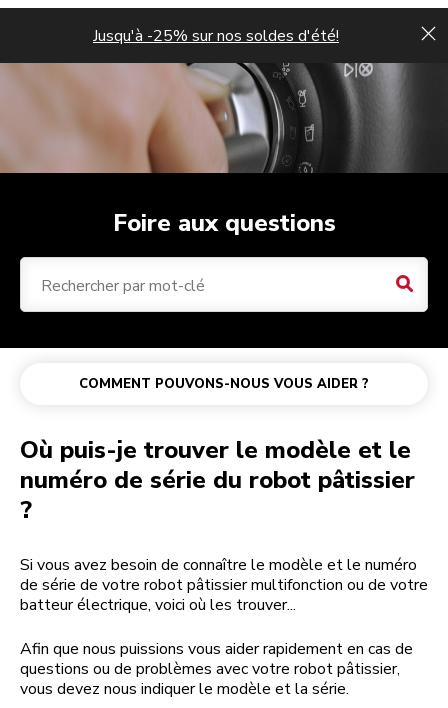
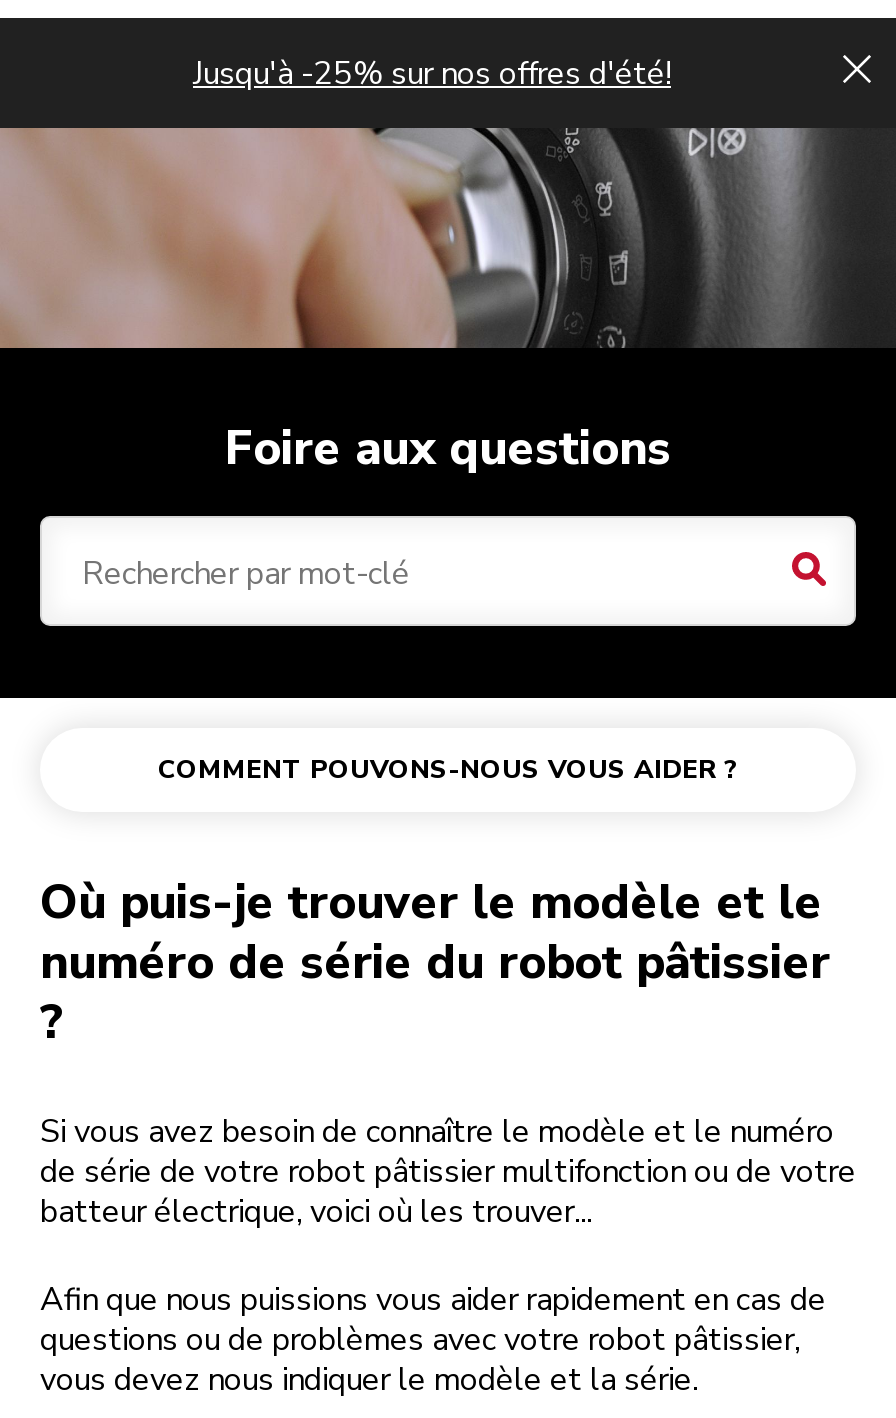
- Jusqu'à -25% sur nos soldes d'été!
+ Jusqu'à -25% sur nos offres d'été!
